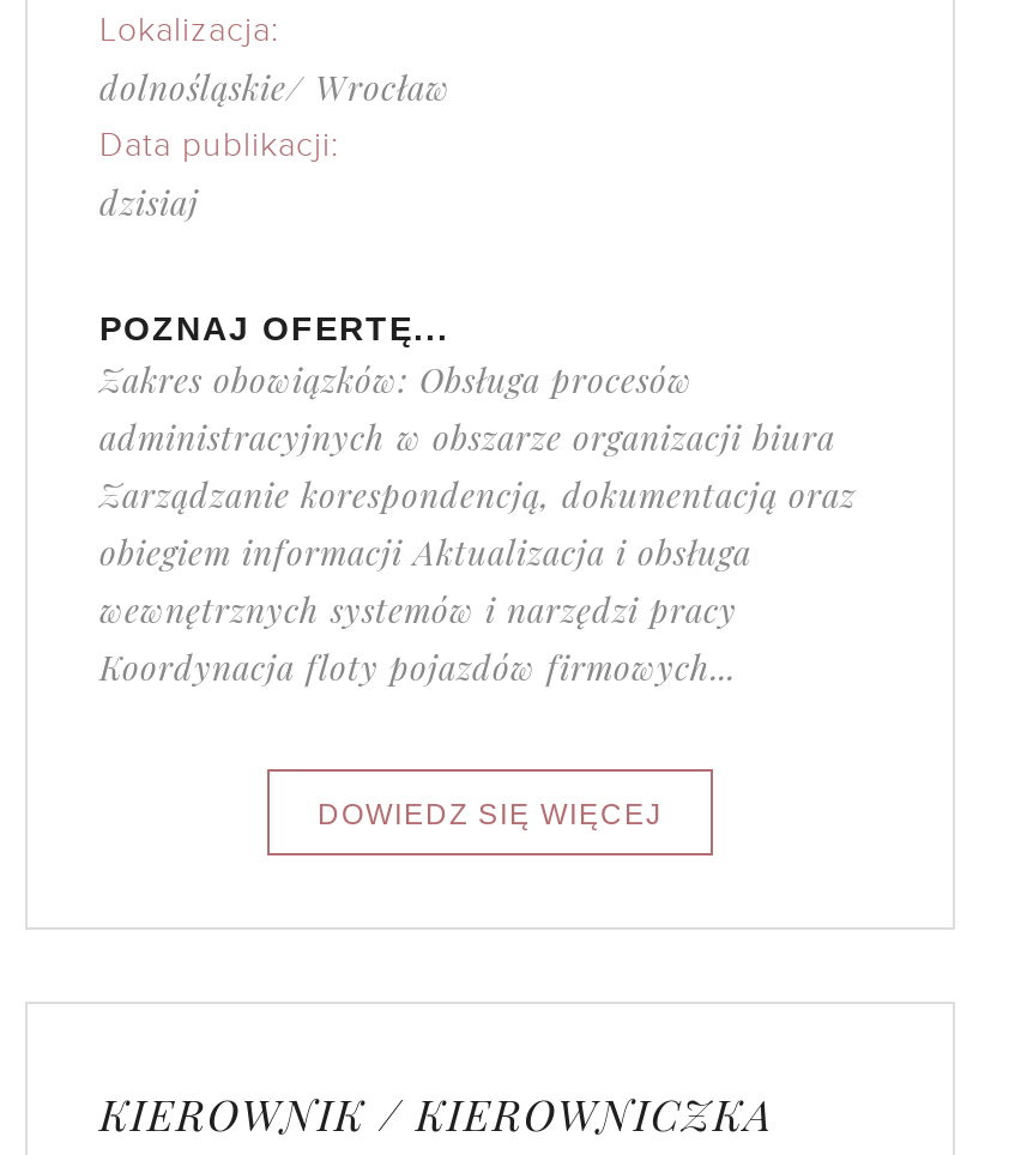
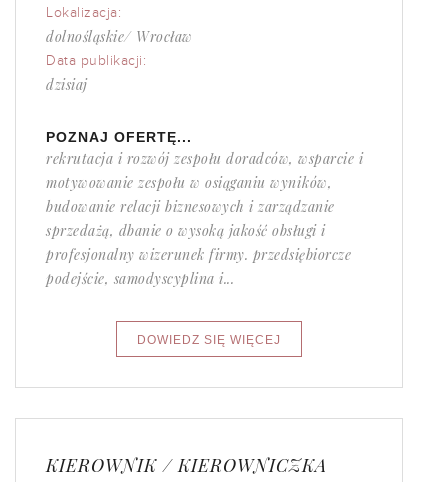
- Zakres obowiązków: Obsługa procesów
- administracyjnych w obszarze organizacji biura
- Zarządzanie korespondencją, dokumentacją oraz
- obiegiem informacji Aktualizacja i obsługa
- wewnętrznych systemów i narzędzi pracy
- Koordynacja floty pojazdów firmowych...
+ rekrutacja i rozwój zespołu doradców, wsparcie i
+ motywowanie zespołu w osiąganiu wyników,
+ budowanie relacji biznesowych i zarządzanie
+ sprzedażą, dbanie o wysoką jakość obsługi i
+ profesjonalny wizerunek firmy. przedsiębiorcze
+ podejście, samodyscyplina i...
